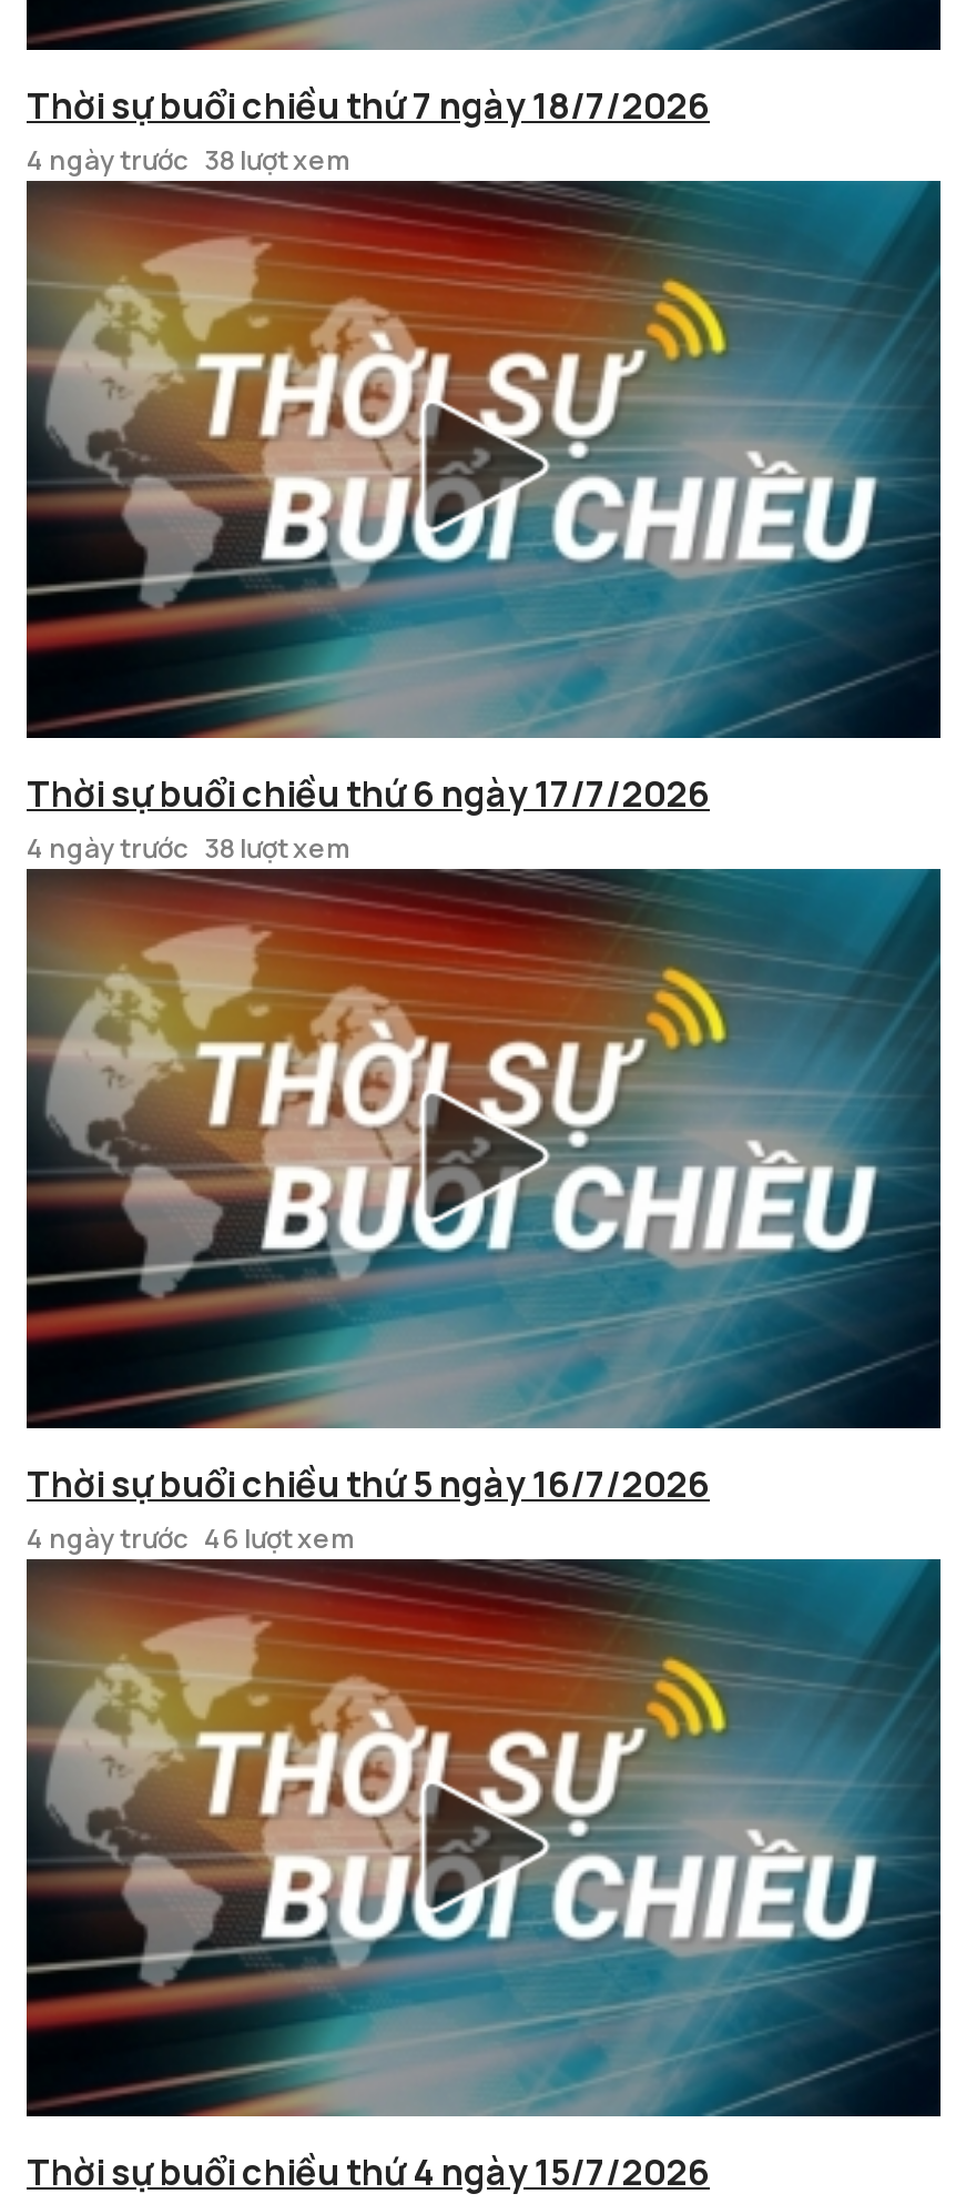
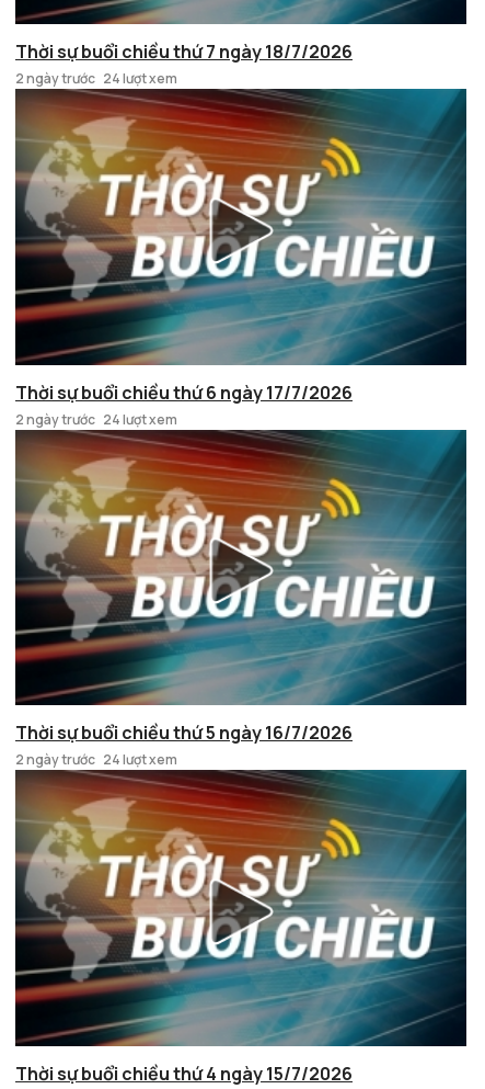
- 4 ngày trước 38 lượt xem
+ 2 ngày trước 24 lượt xem

- 4 ngày trước 38 lượt xem
+ 2 ngày trước 24 lượt xem

- 4 ngày trước 46 lượt xem
+ 2 ngày trước 24 lượt xem
